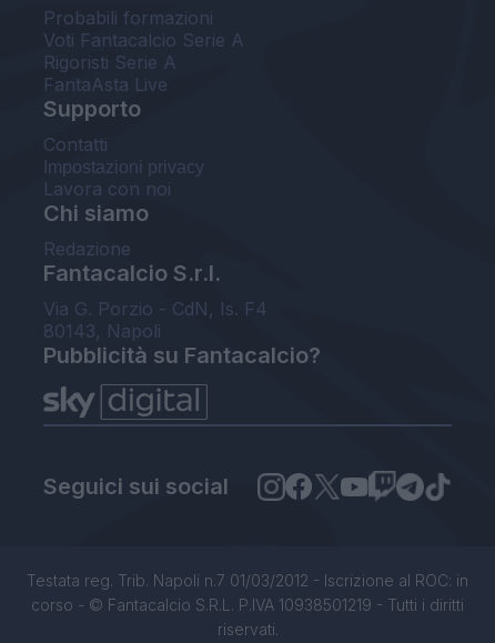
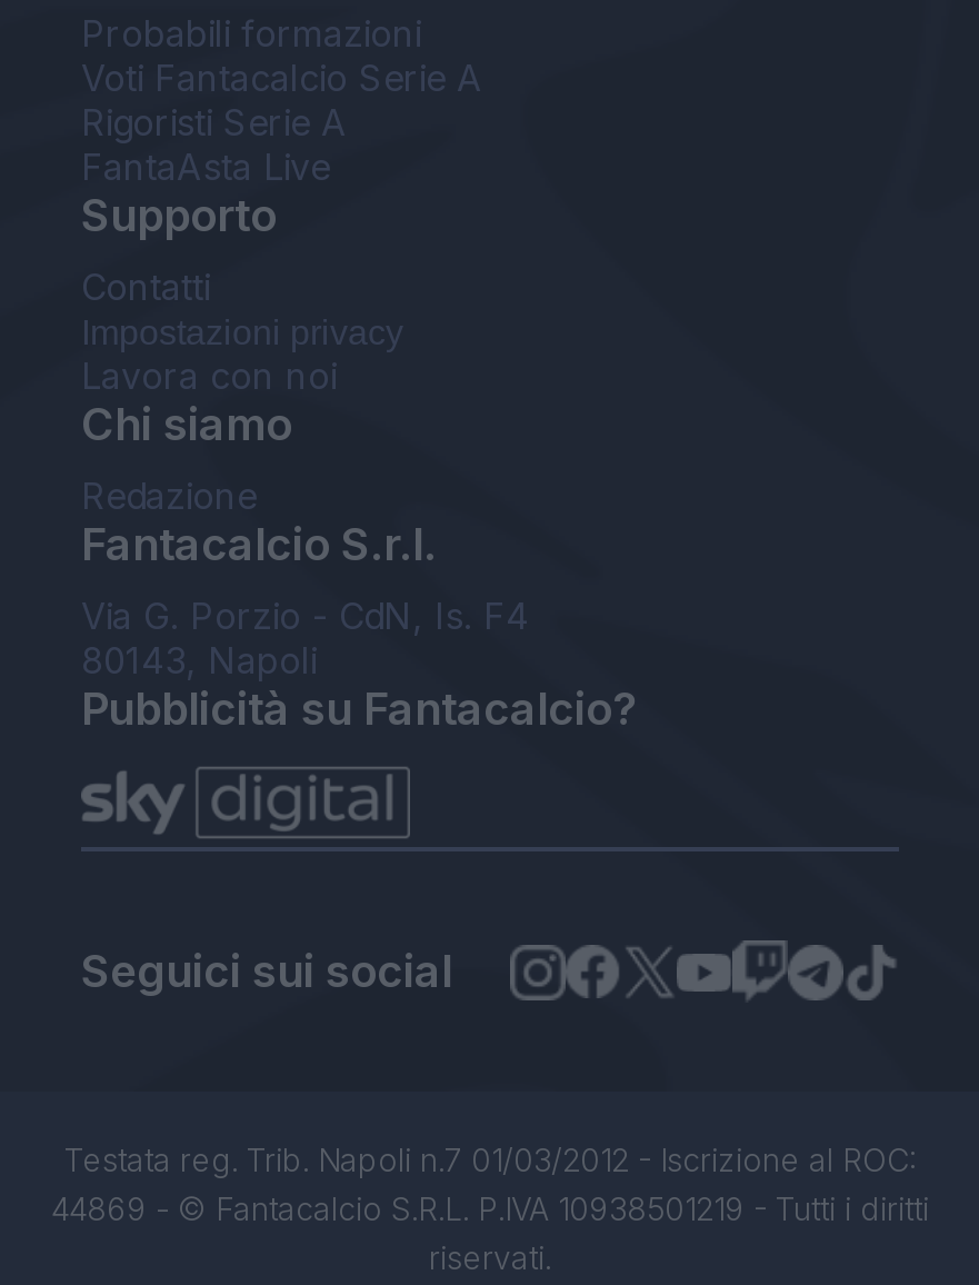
- Testata reg. Trib. Napoli n.7 01/03/2012 - Iscrizione al ROC: in
- corso - © Fantacalcio S.R.L. P.IVA 10938501219 - Tutti i diritti
+ Testata reg. Trib. Napoli n.7 01/03/2012 - Iscrizione al ROC:
+ 44869 - © Fantacalcio S.R.L. P.IVA 10938501219 - Tutti i diritti
